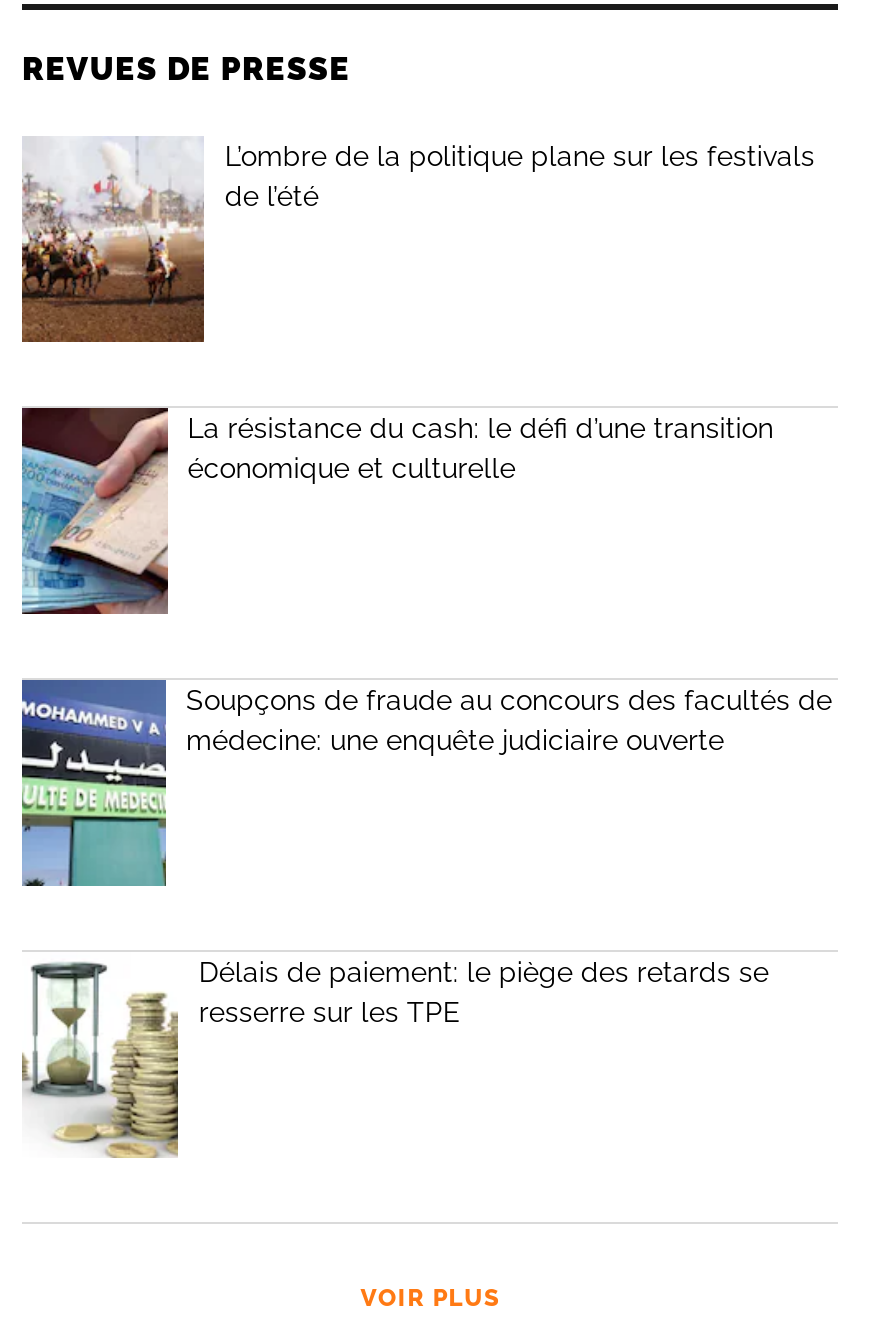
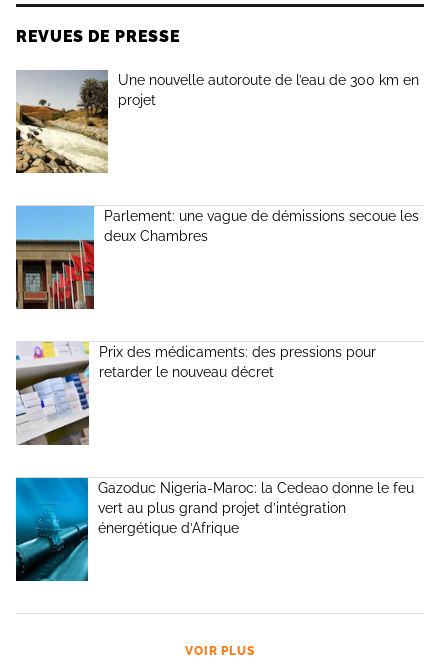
- [image]
- L’ombre de la politique plane sur les festivals
- de l’été
+ [image]
+ Une nouvelle autoroute de l’eau de 300 km en
+ projet

- [image]
- La résistance du cash: le défi d’une transition
- économique et culturelle
+ [image]
+ Parlement: une vague de démissions secoue les
+ deux Chambres

- [image]
- Soupçons de fraude au concours des facultés de
- médecine: une enquête judiciaire ouverte
+ [image]
+ Prix des médicaments: des pressions pour
+ retarder le nouveau décret

- [image]
- Délais de paiement: le piège des retards se
- resserre sur les TPE
+ [image]
+ Gazoduc Nigeria-Maroc: la Cedeao donne le feu
+ vert au plus grand projet d’intégration
+ énergétique d’Afrique
